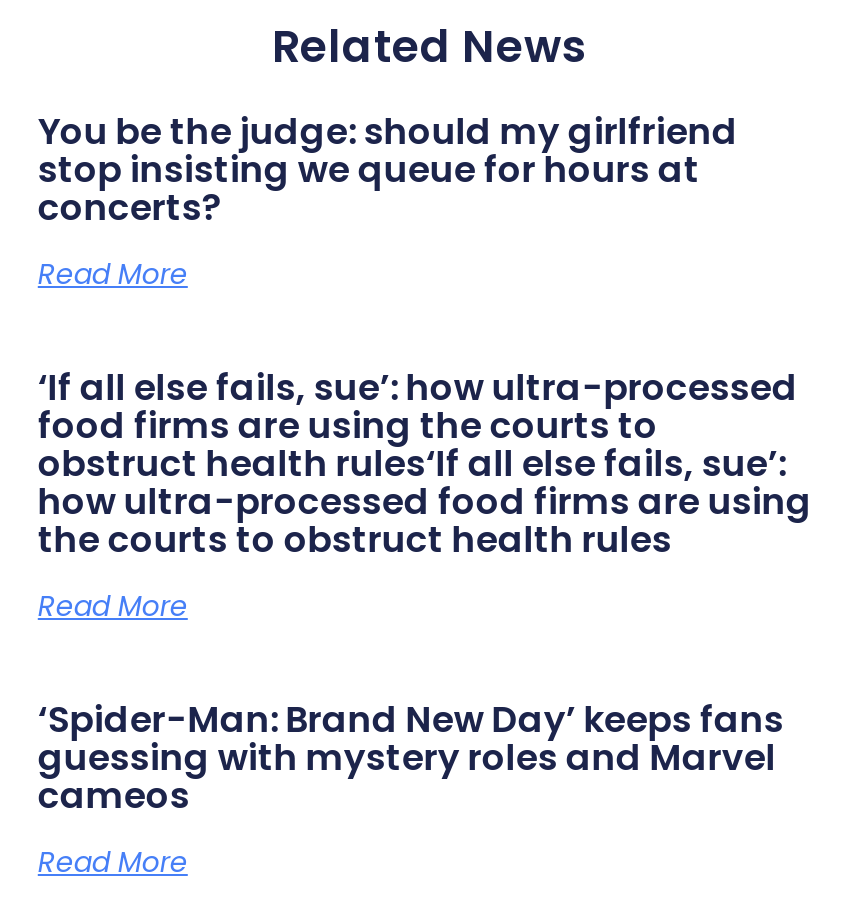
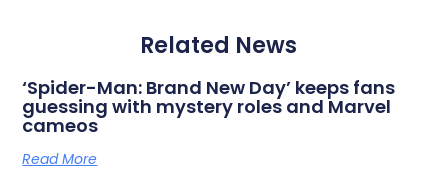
- You be the judge: should my girlfriend
- stop insisting we queue for hours at
- concerts?
- Read More
- ‘If all else fails, sue’: how ultra-processed
- food firms are using the courts to
- obstruct health rules‘If all else fails, sue’:
- how ultra-processed food firms are using
- the courts to obstruct health rules
- Read More
